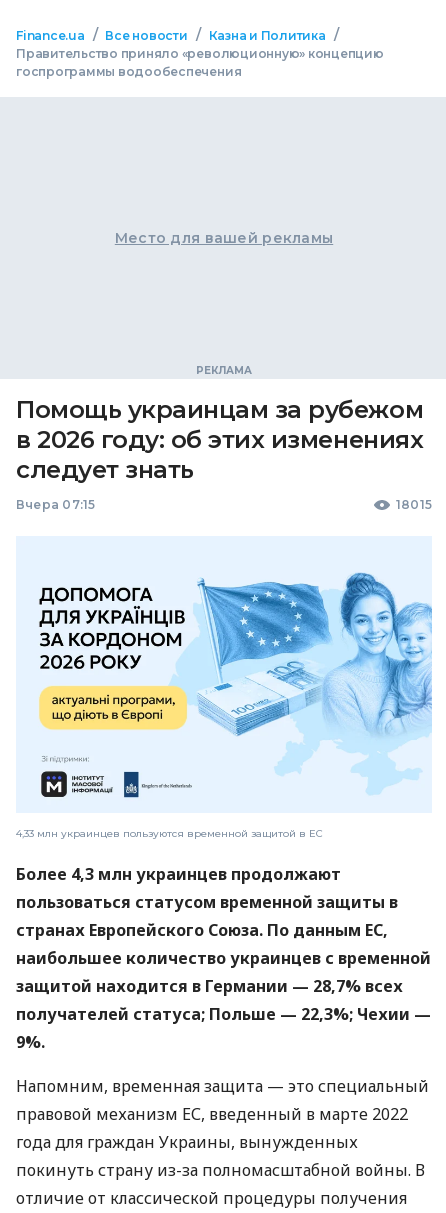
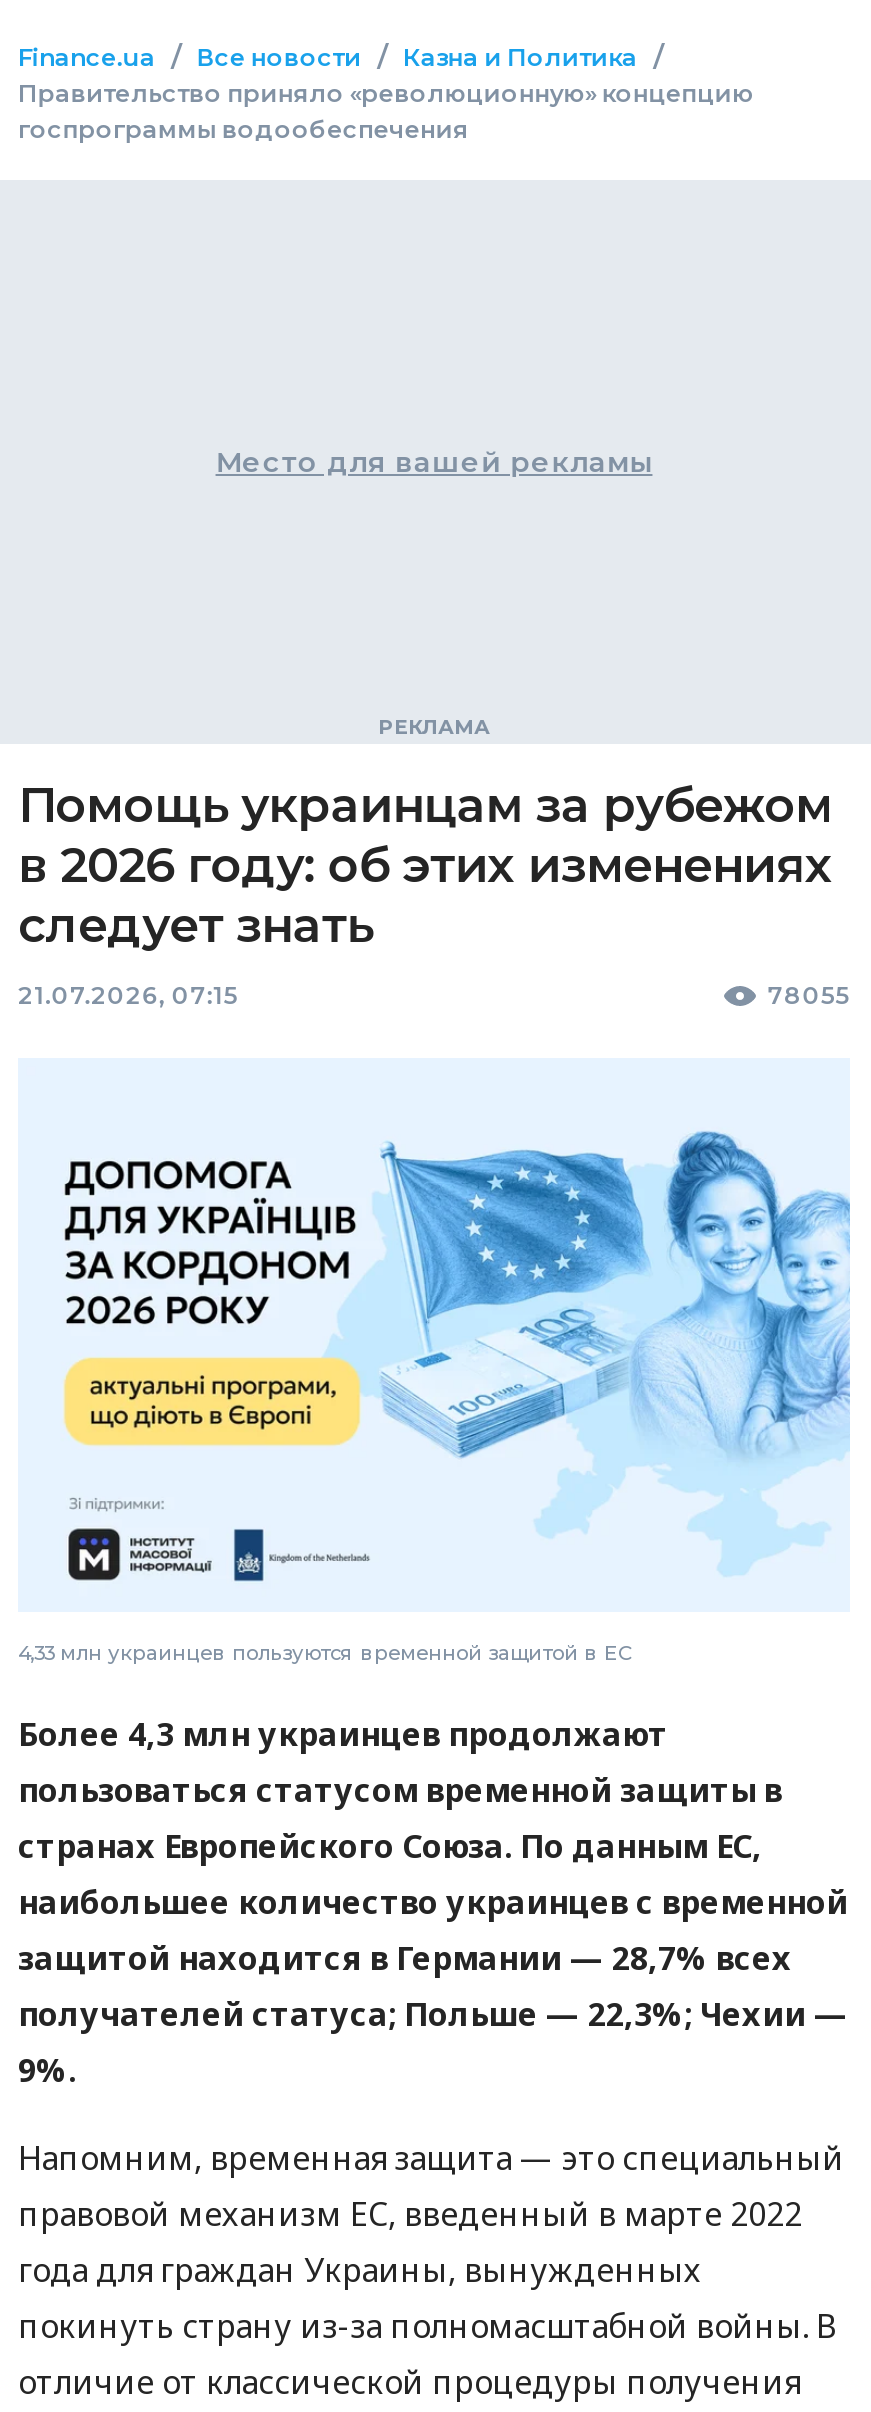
- Вчера 07:15
- 18015
+ 21.07.2026, 07:15
+ 78055
